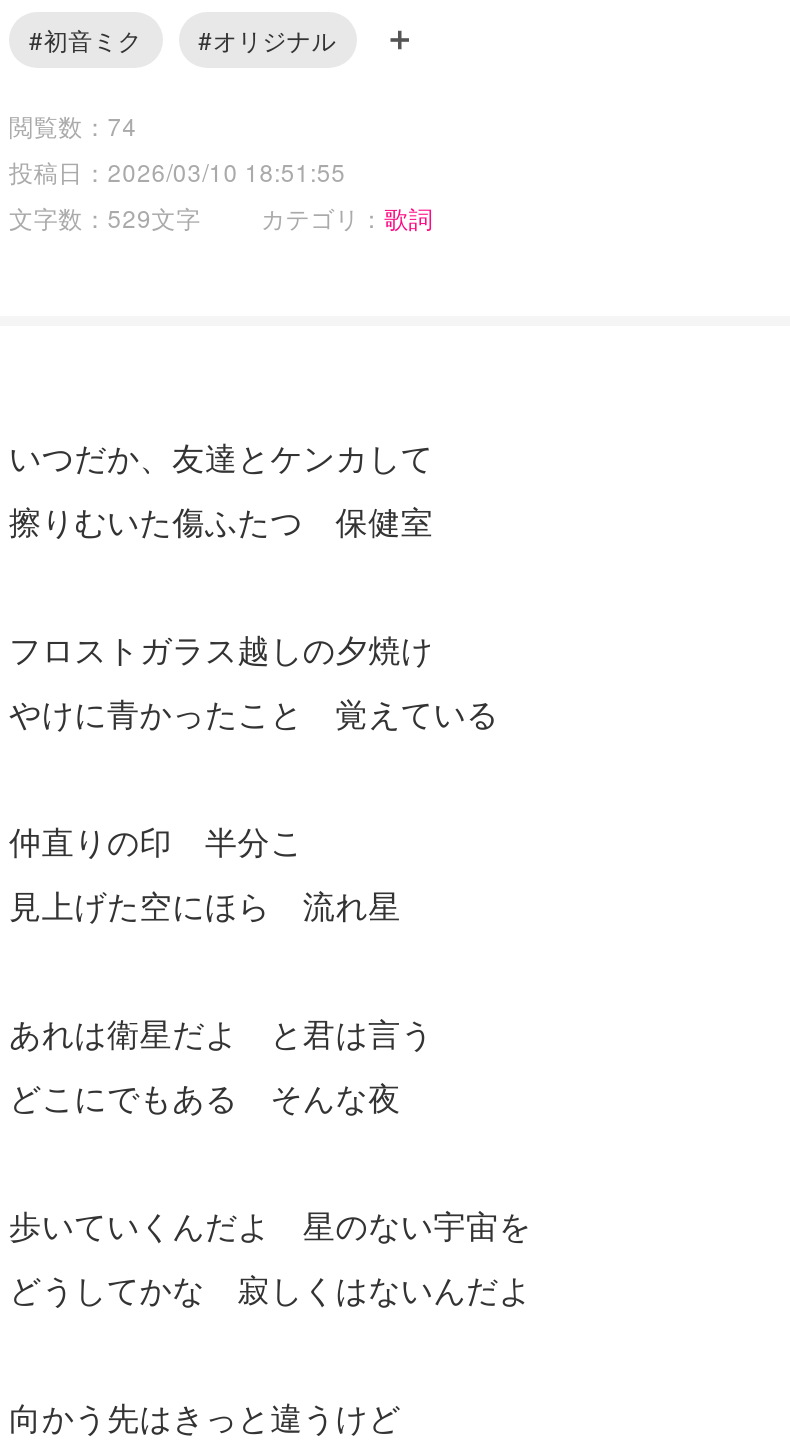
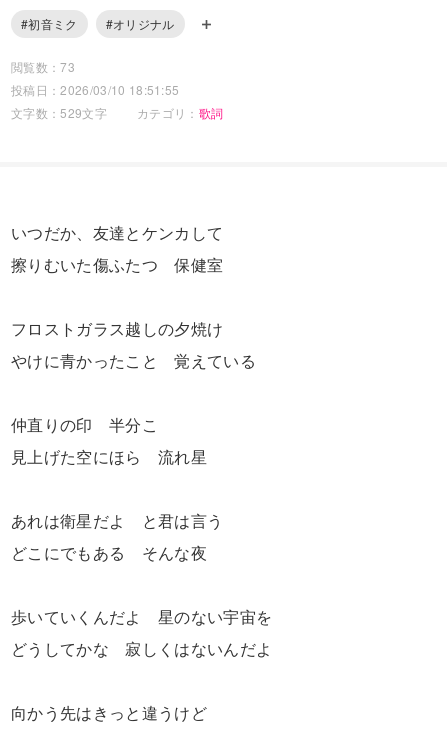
- 閲覧数：74
+ 閲覧数：73
